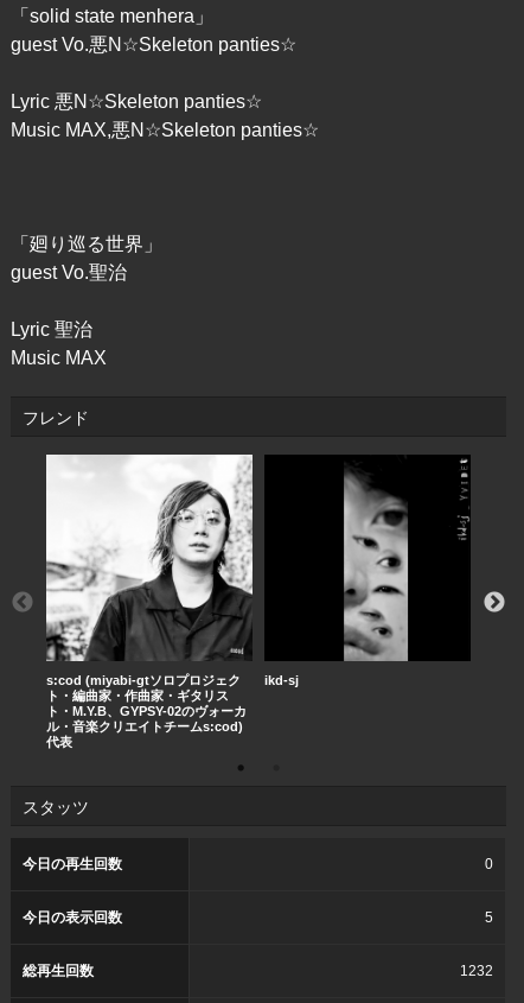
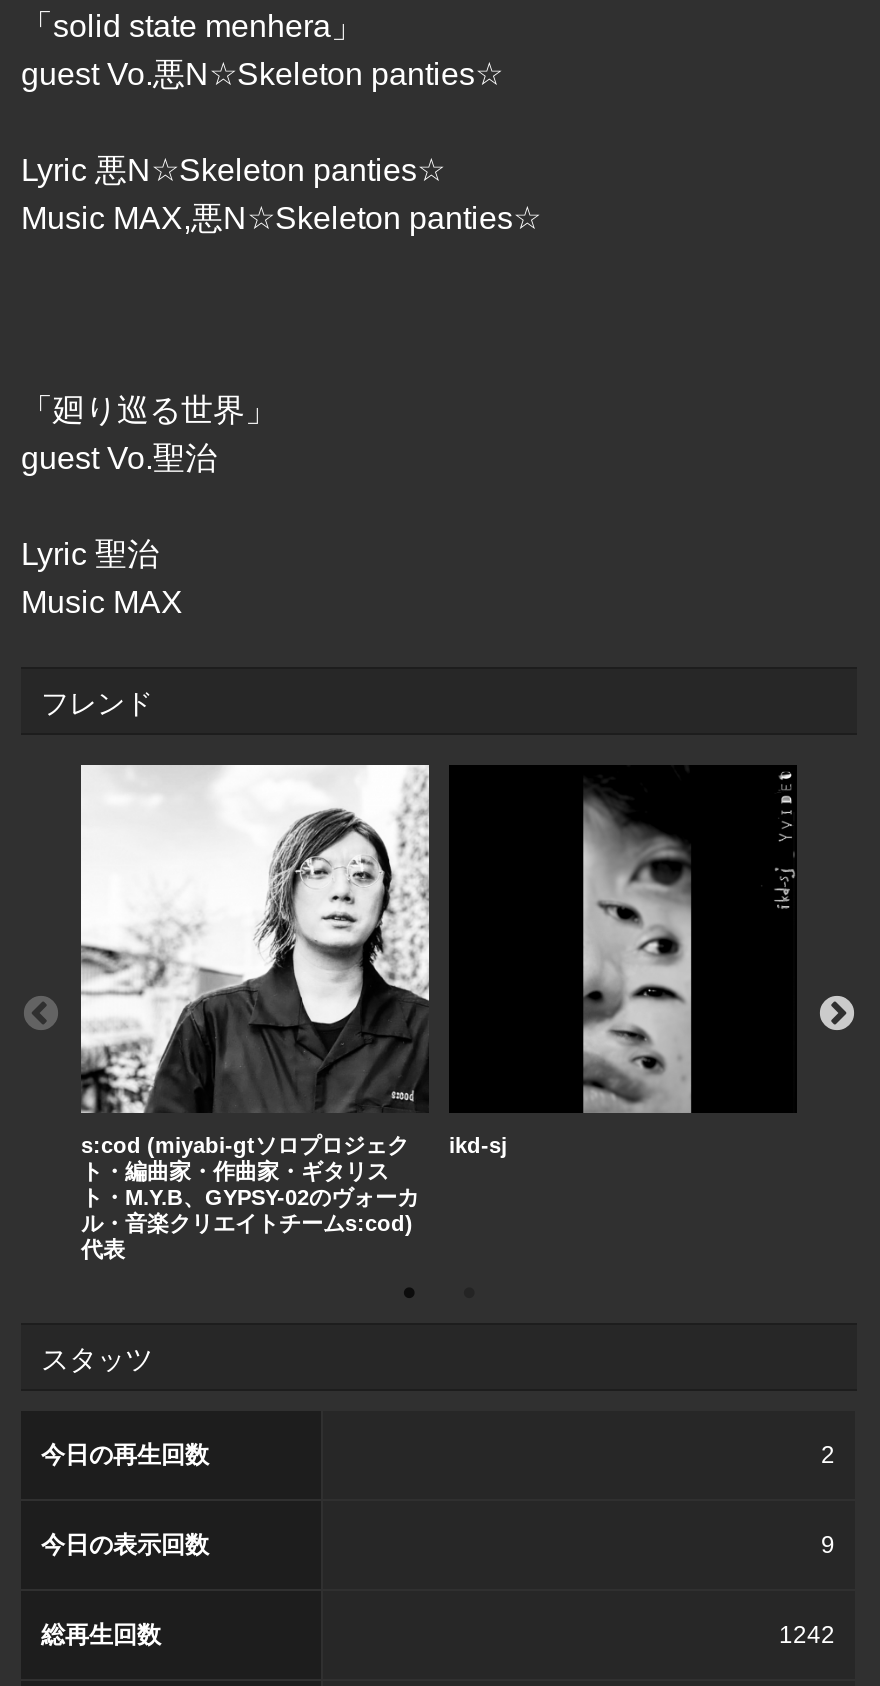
- 0
+ 2

- 5
+ 9

- 1232
+ 1242
